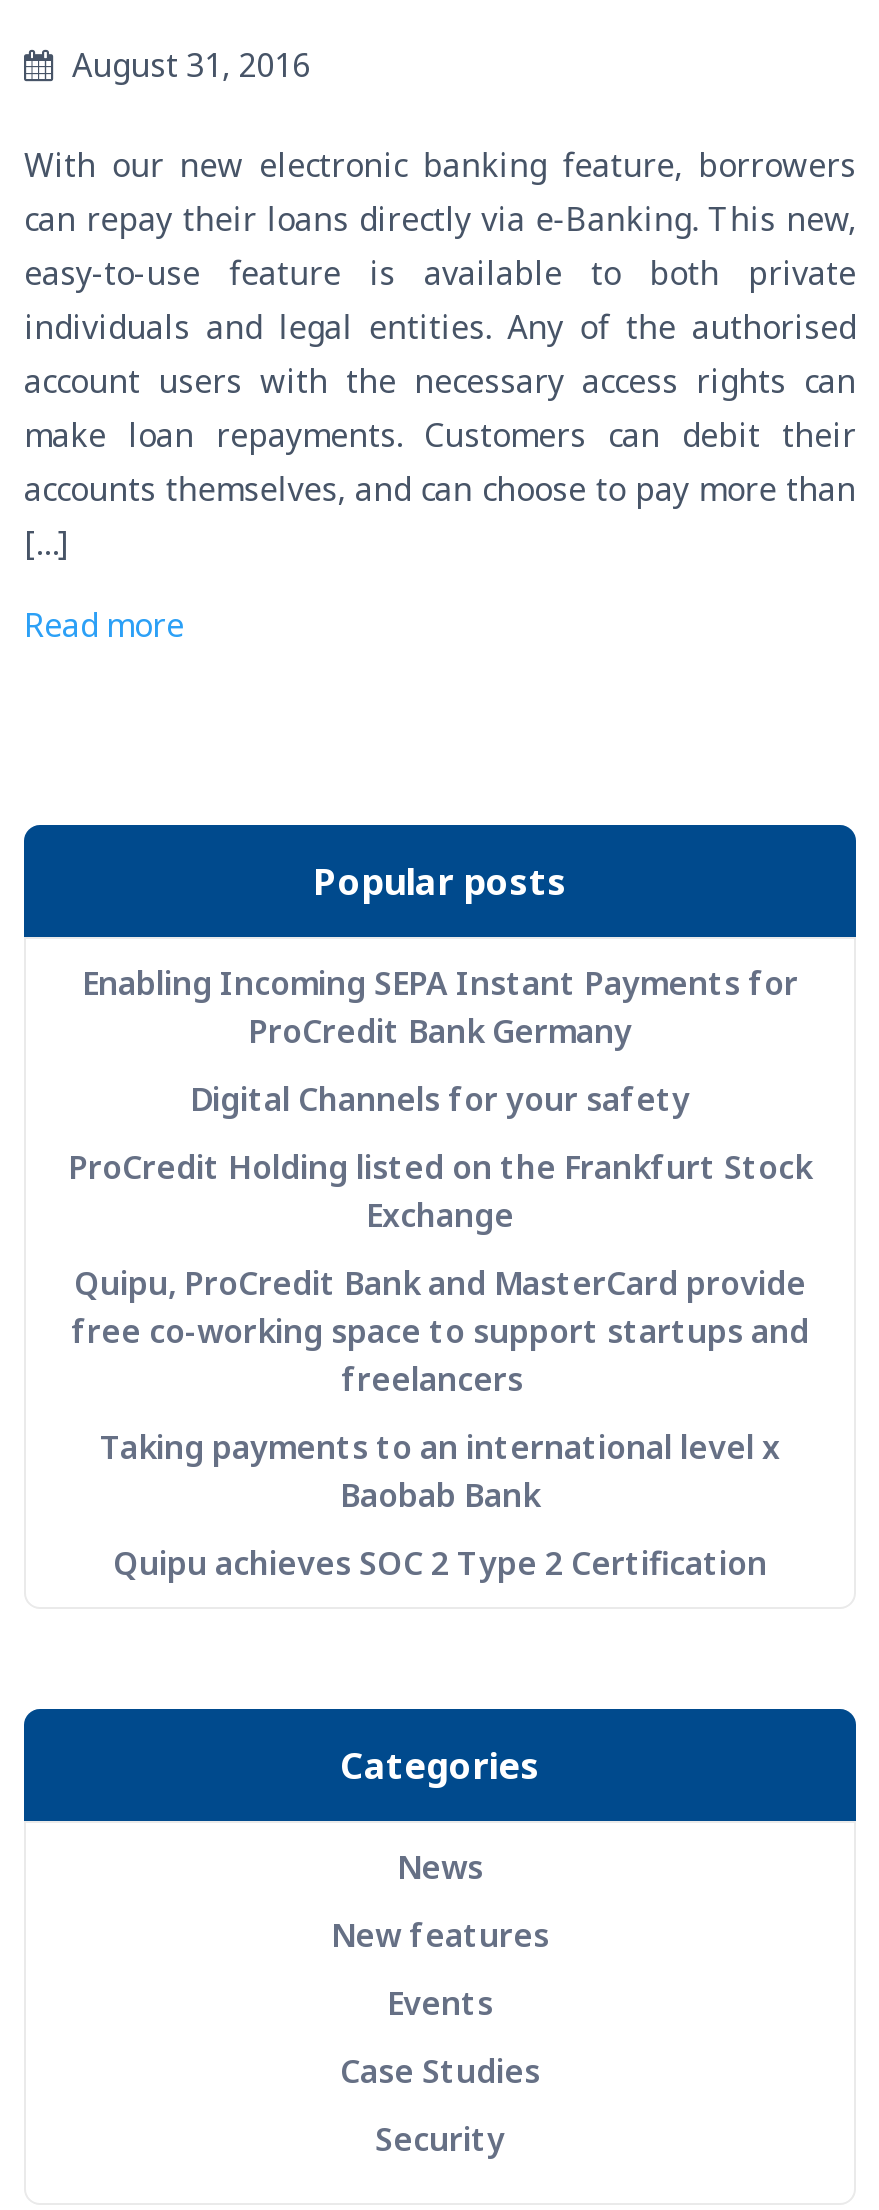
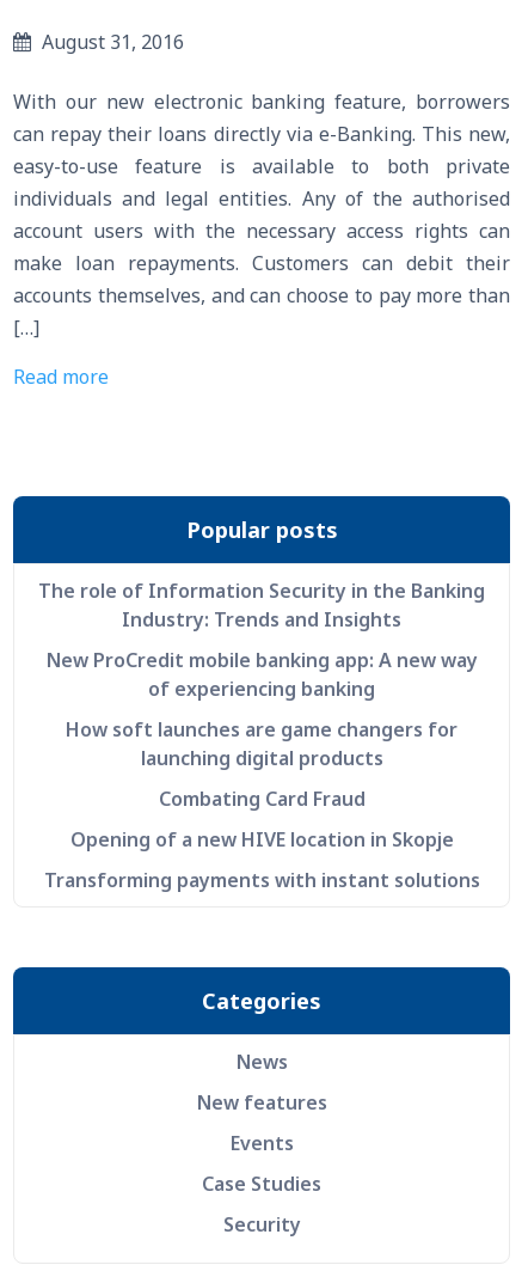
- Enabling Incoming SEPA Instant Payments for
- ProCredit Bank Germany
+ The role of Information Security in the Banking
+ Industry: Trends and Insights

- Digital Channels for your safety
+ New ProCredit mobile banking app: A new way
+ of experiencing banking

- ProCredit Holding listed on the Frankfurt Stock
- Exchange
+ How soft launches are game changers for
+ launching digital products

- Quipu, ProCredit Bank and MasterCard provide
- free co-working space to support startups and
- freelancers
+ Combating Card Fraud

- Taking payments to an international level x
- Baobab Bank
+ Opening of a new HIVE location in Skopje

- Quipu achieves SOC 2 Type 2 Certification
+ Transforming payments with instant solutions
